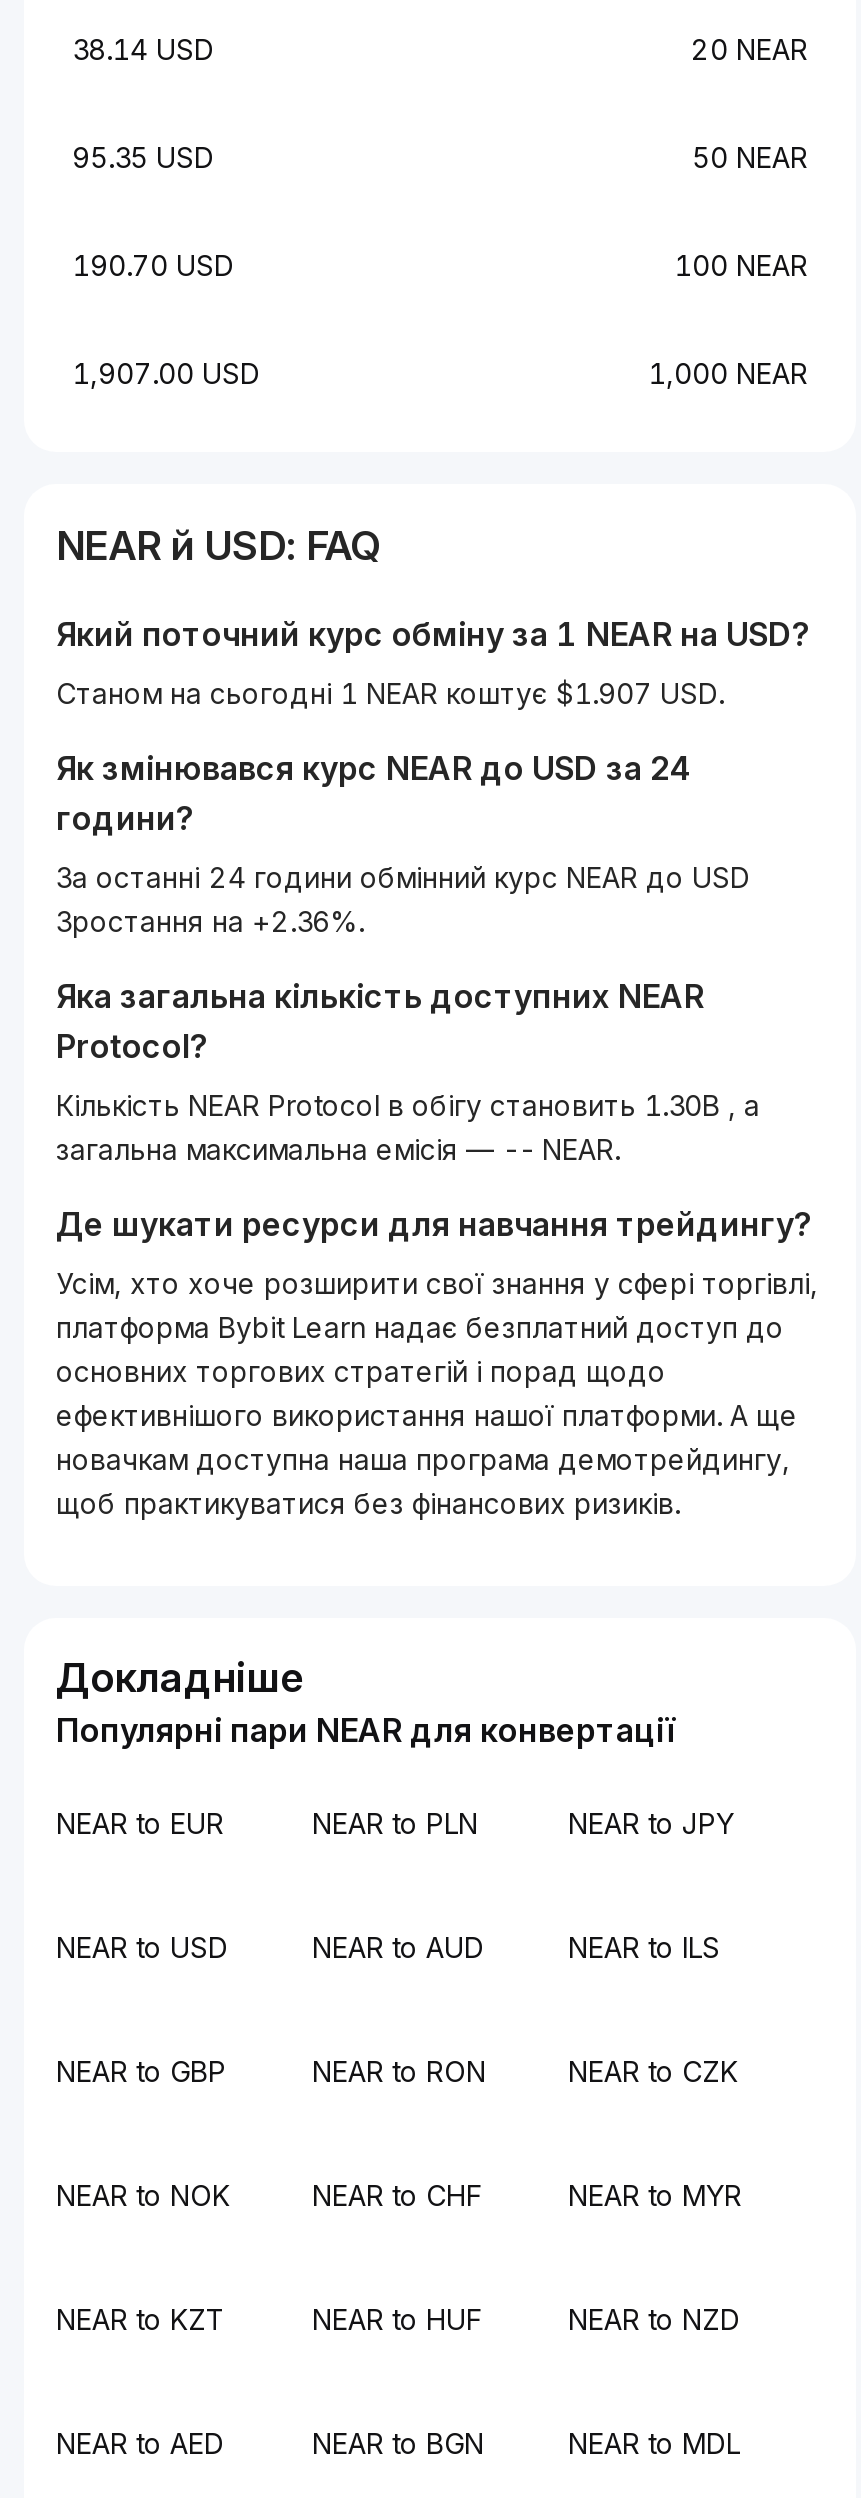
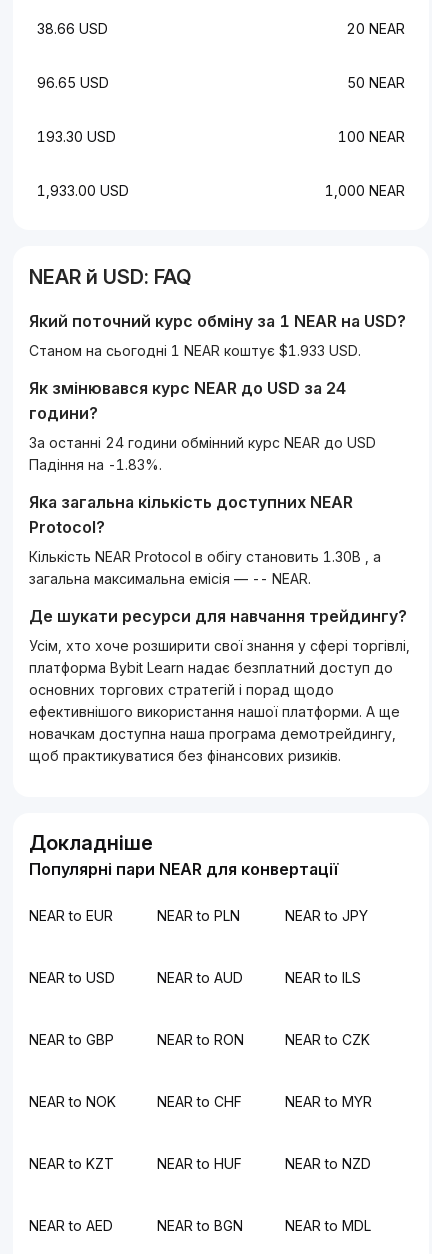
- 38.14 USD
+ 38.66 USD

- 95.35 USD
+ 96.65 USD

- 190.70 USD
+ 193.30 USD

- 1,907.00 USD
+ 1,933.00 USD

- Станом на сьогодні 1 NEAR коштує $1.907 USD.
+ Станом на сьогодні 1 NEAR коштує $1.933 USD.

- Зростання на +2.36%.
+ Падіння на -1.83%.
